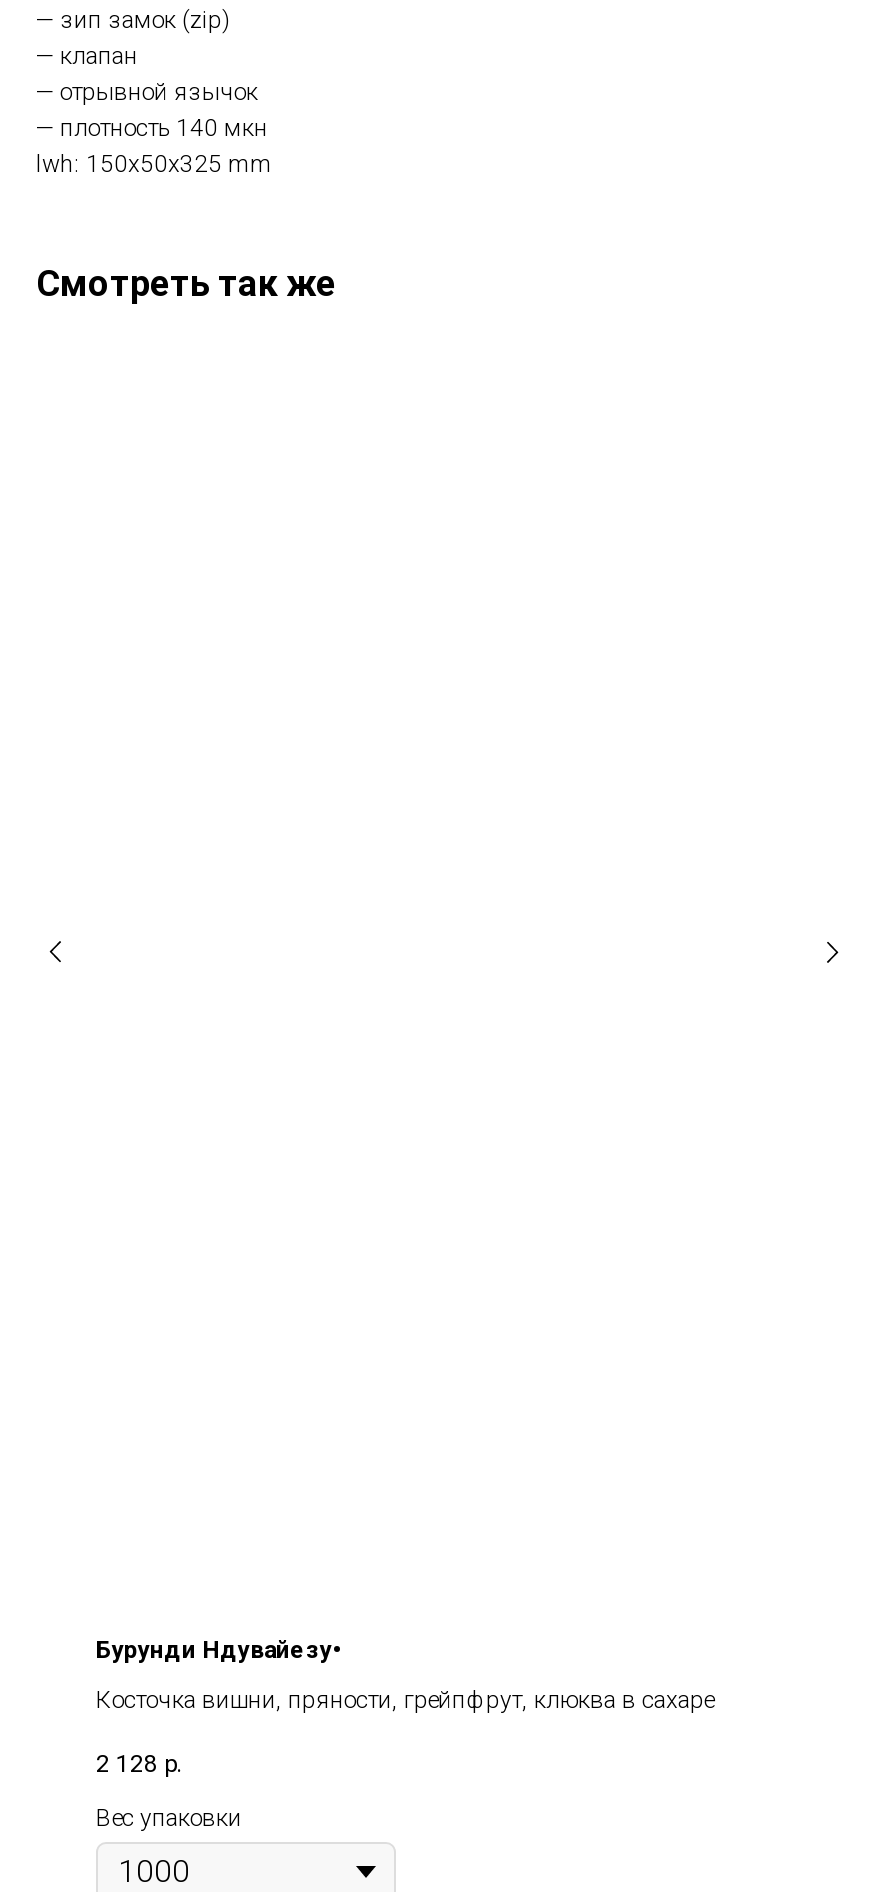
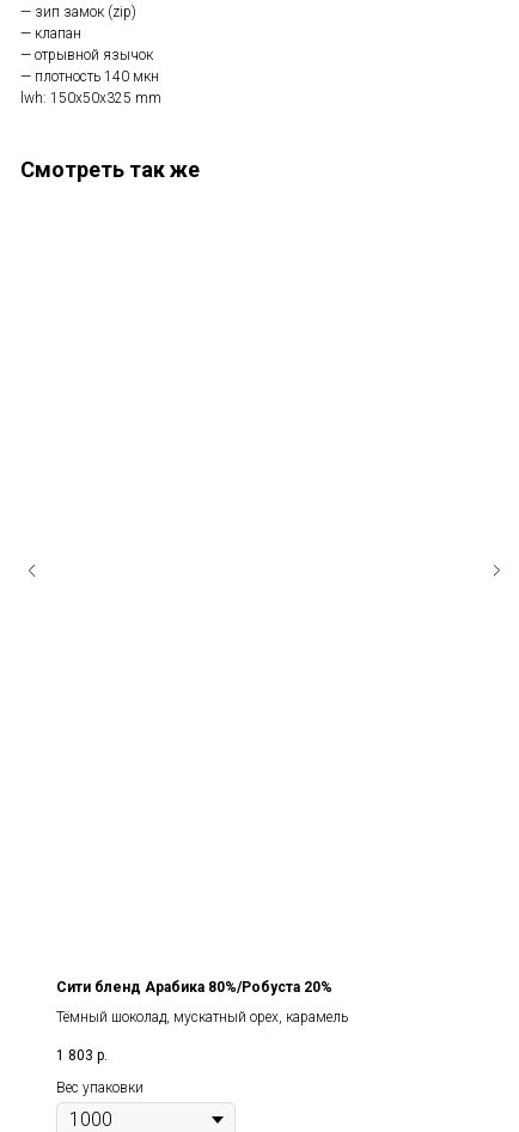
- Бурунди Ндувайезу•
+ Сити бленд Арабика 80%/Робуста 20%

- Косточка вишни, пряности, грейпфрут, клюква в сахаре
+ Тёмный шоколад, мускатный орех, карамель

- 2 128 р.
+ 1 803 р.
